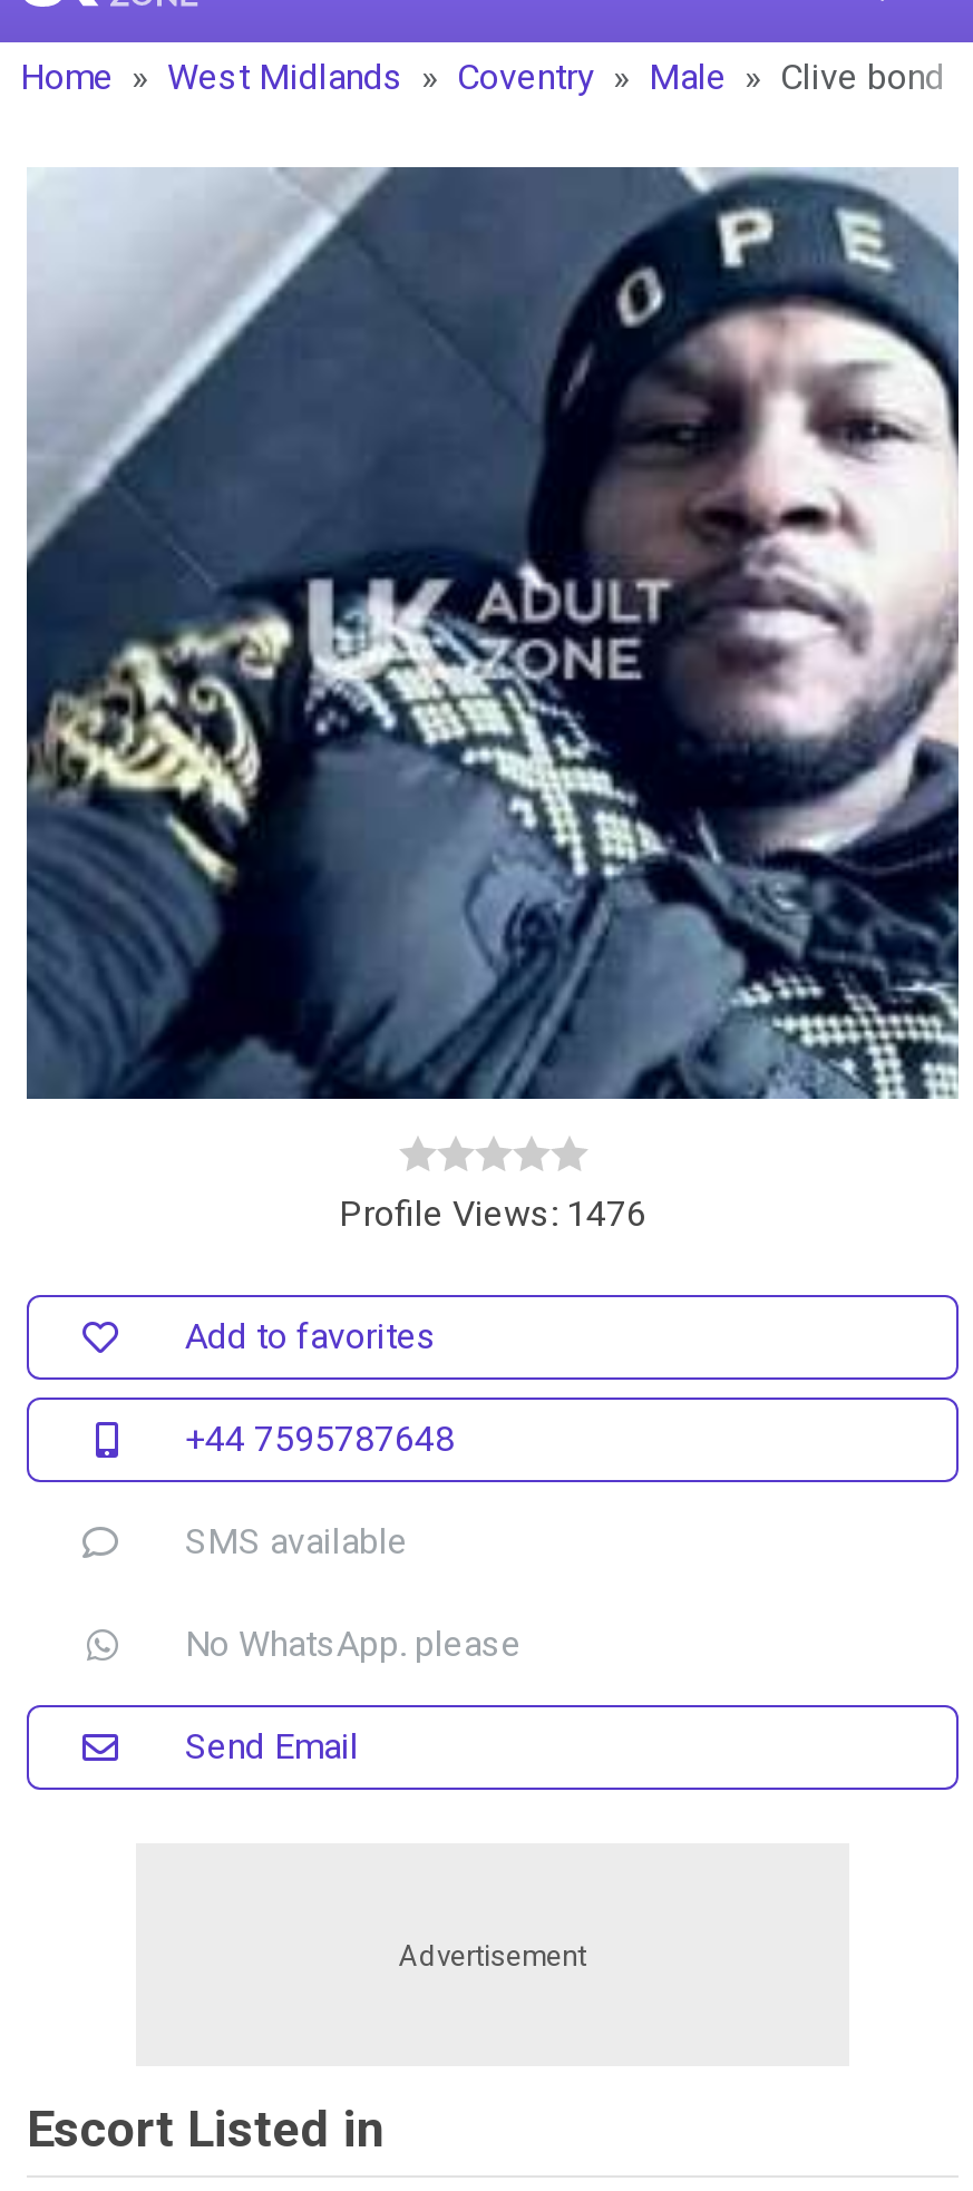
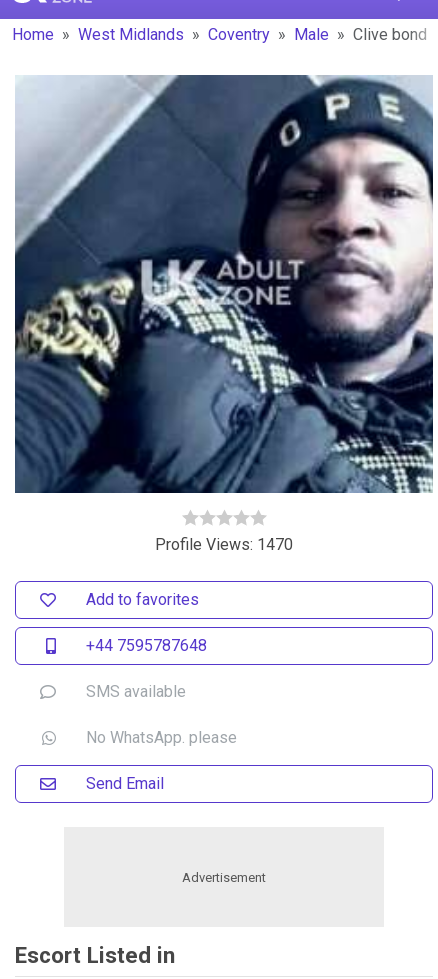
- Profile Views: 1476
+ Profile Views: 1470
